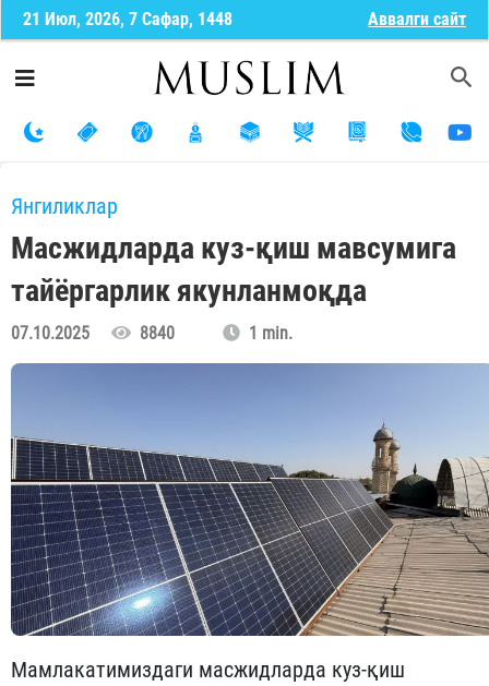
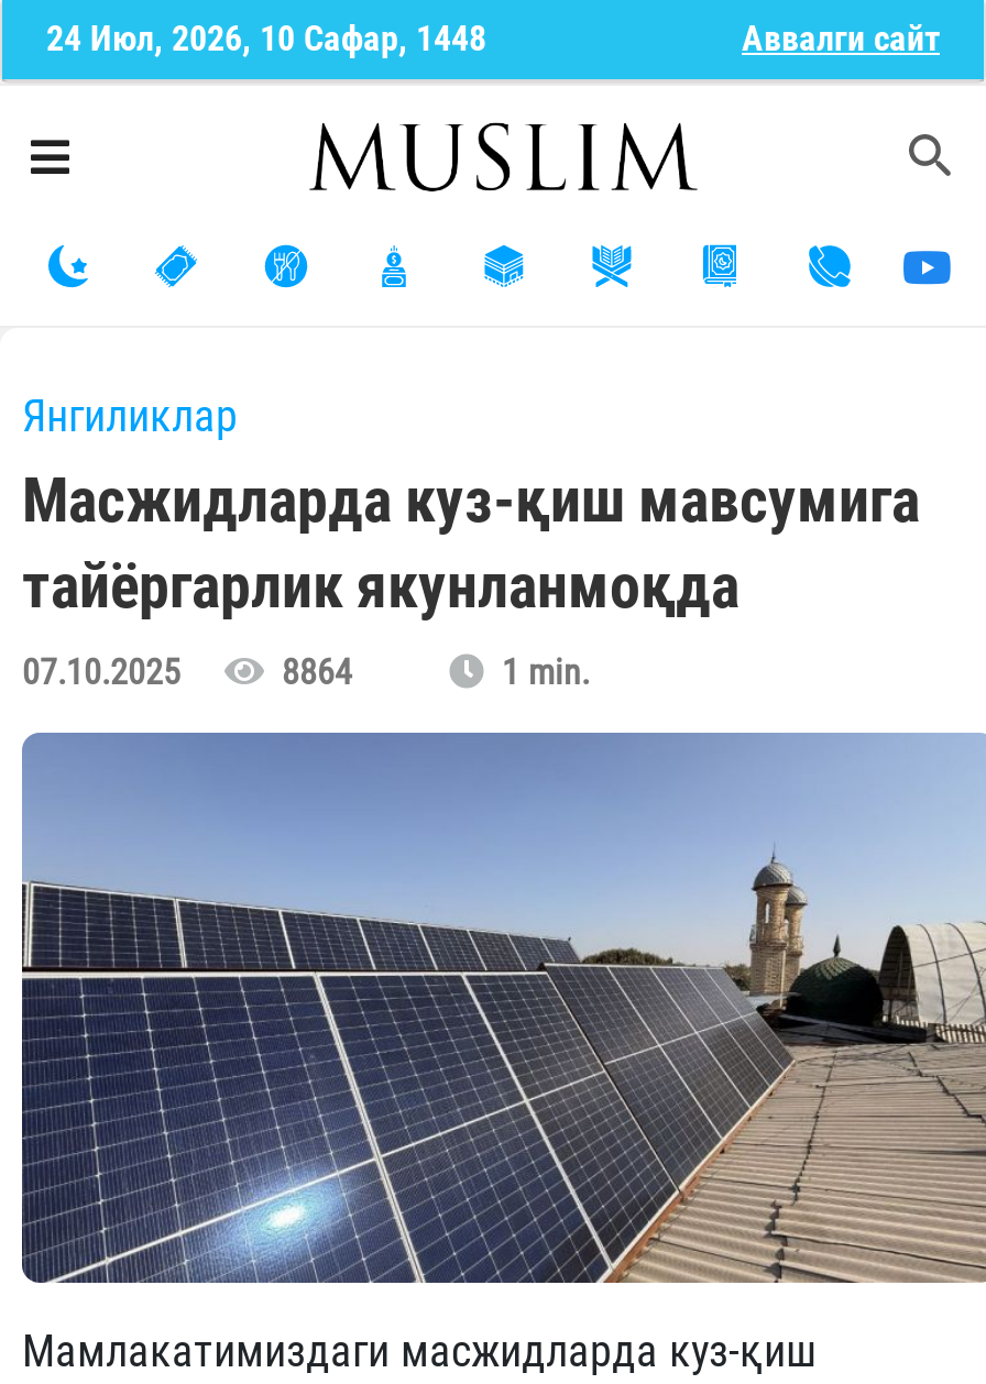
- 21 Июл, 2026, 7 Сафар, 1448
+ 24 Июл, 2026, 10 Сафар, 1448

- 07.10.2025 8840
+ 07.10.2025 8864
